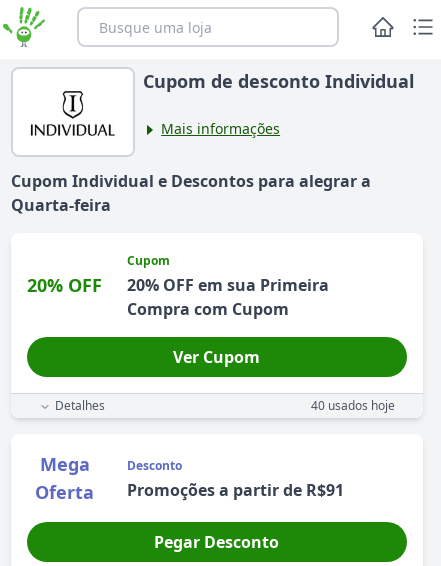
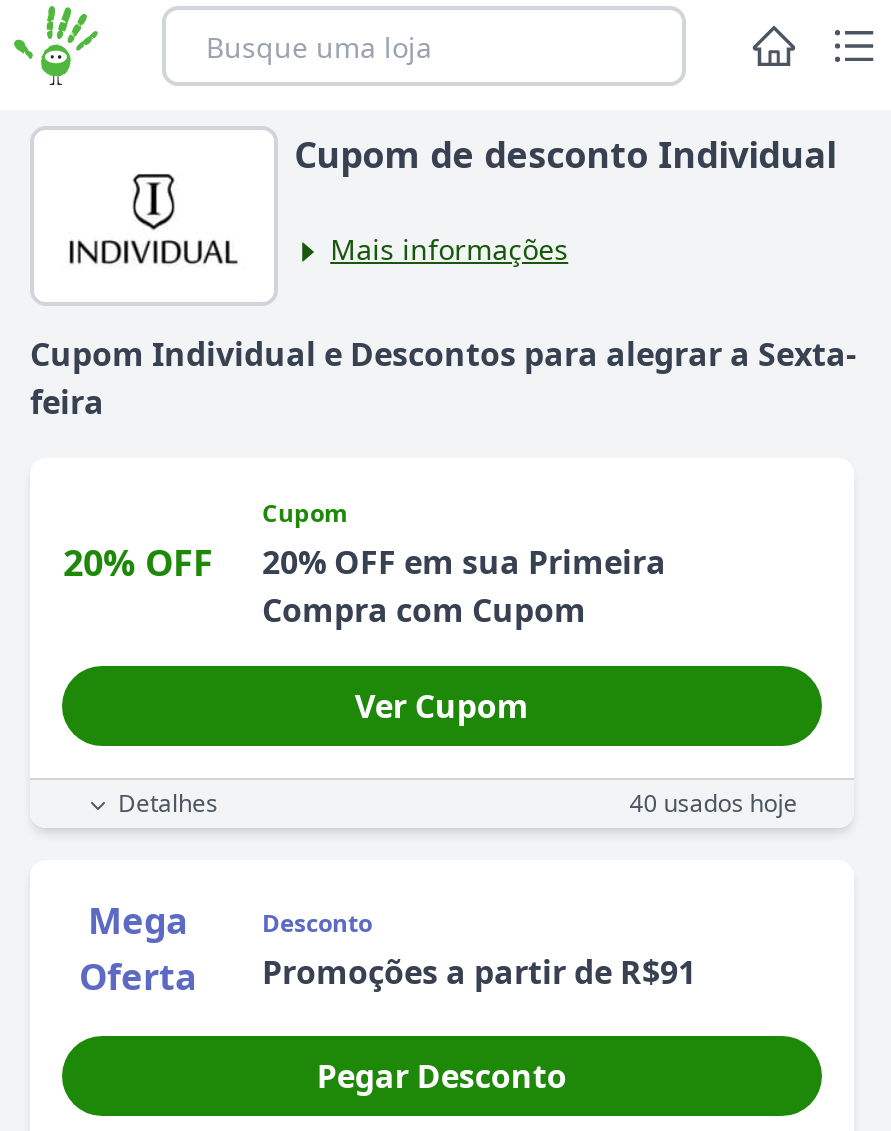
- Cupom Individual e Descontos para alegrar a
- Quarta-feira
+ Cupom Individual e Descontos para alegrar a Sexta-
+ feira
